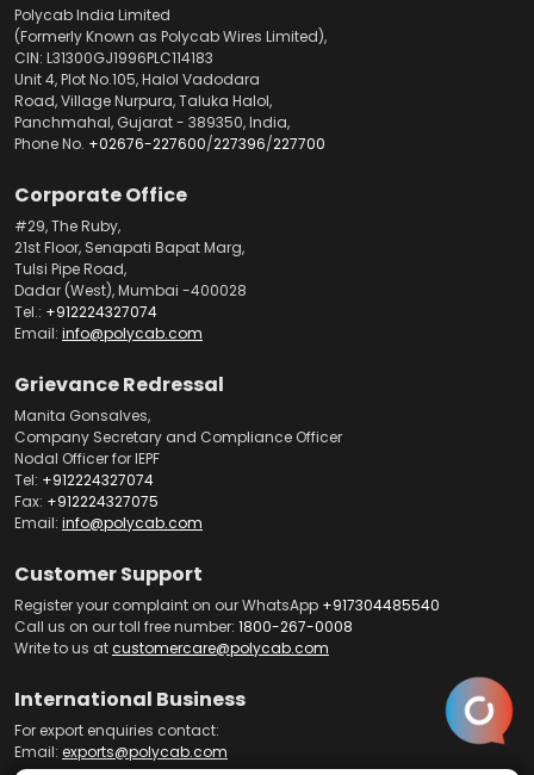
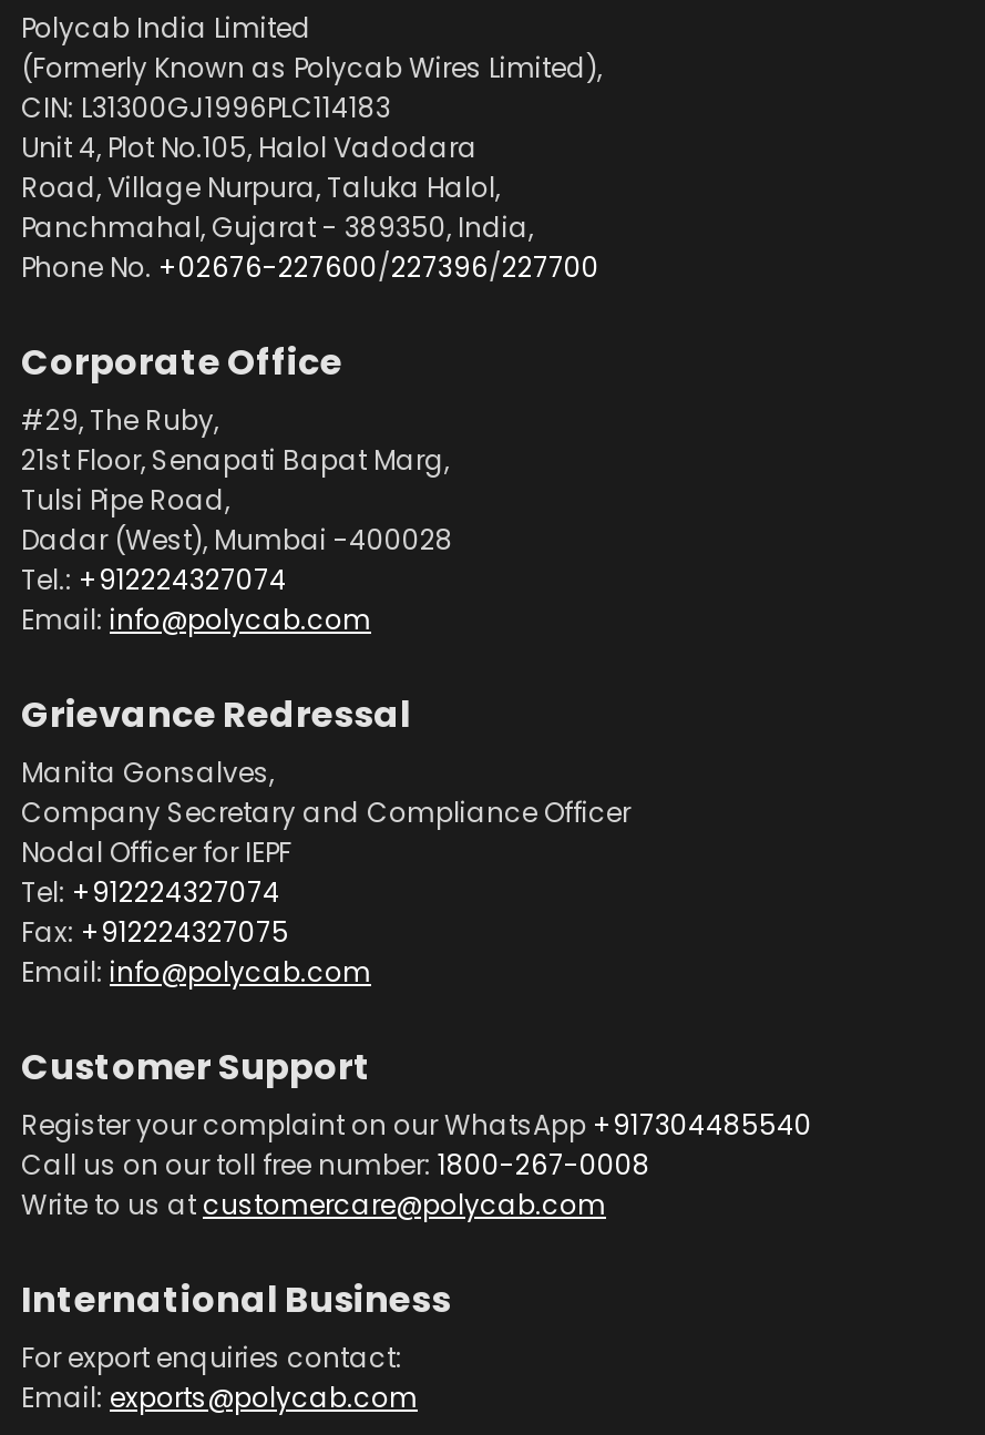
- [image]
